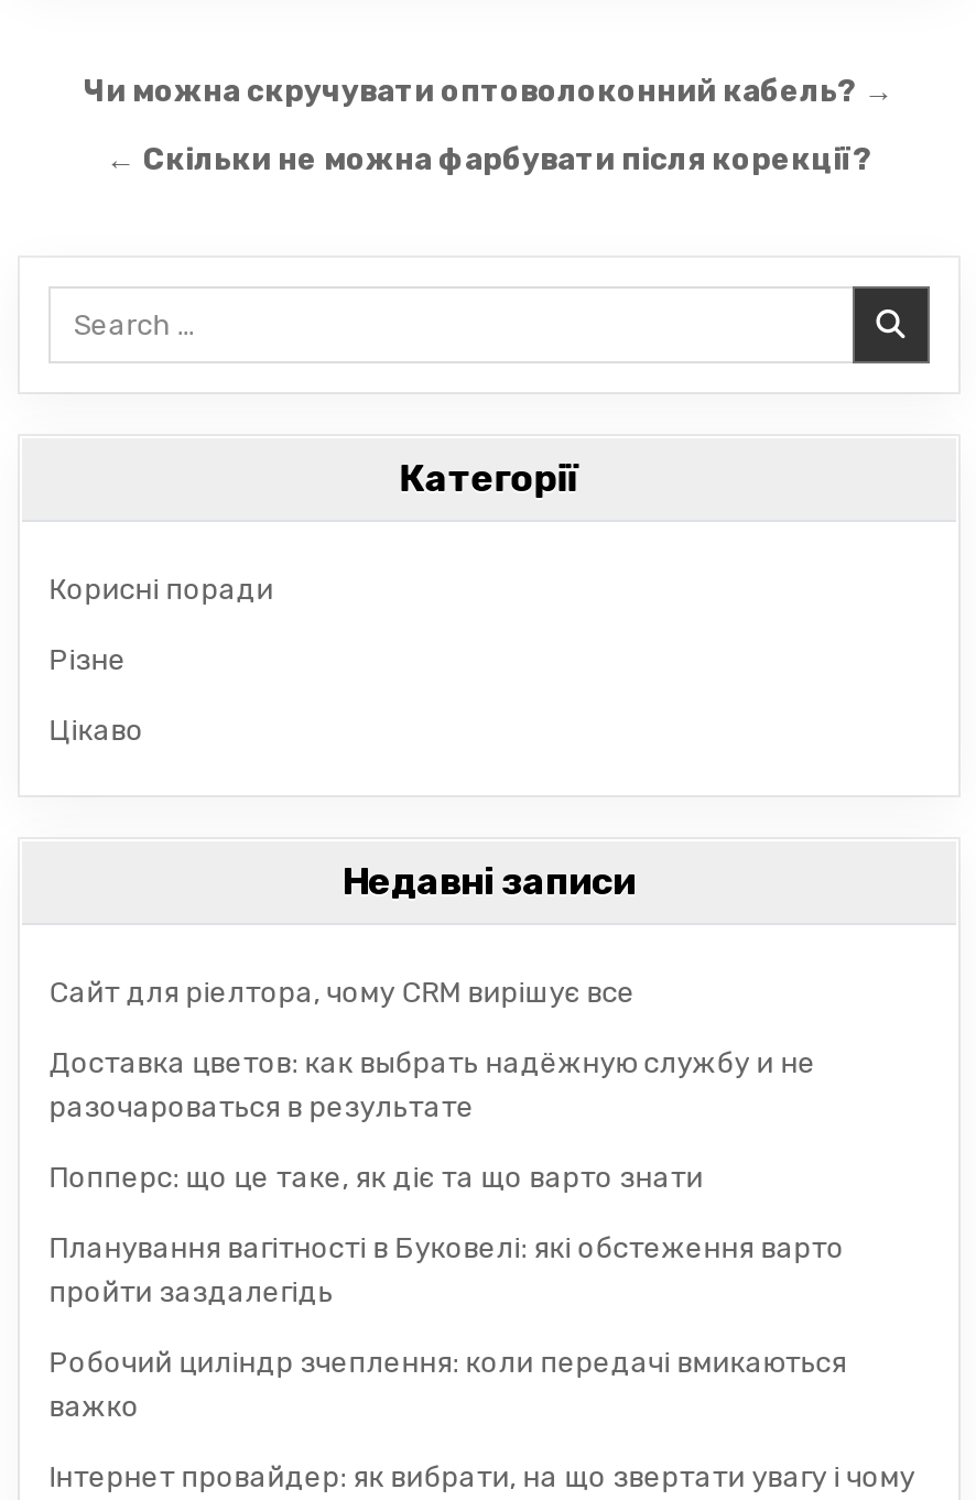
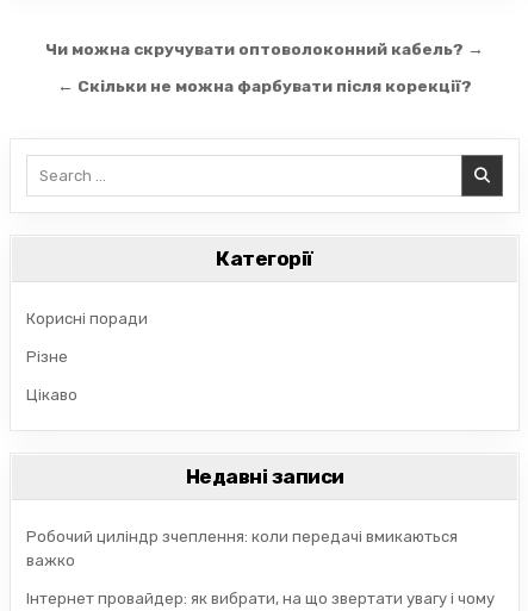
- Сайт для ріелтора, чому CRM вирішує все
- Доставка цветов: как выбрать надёжную службу и не
- разочароваться в результате
- Попперс: що це таке, як діє та що варто знати
- Планування вагітності в Буковелі: які обстеження варто
- пройти заздалегідь
